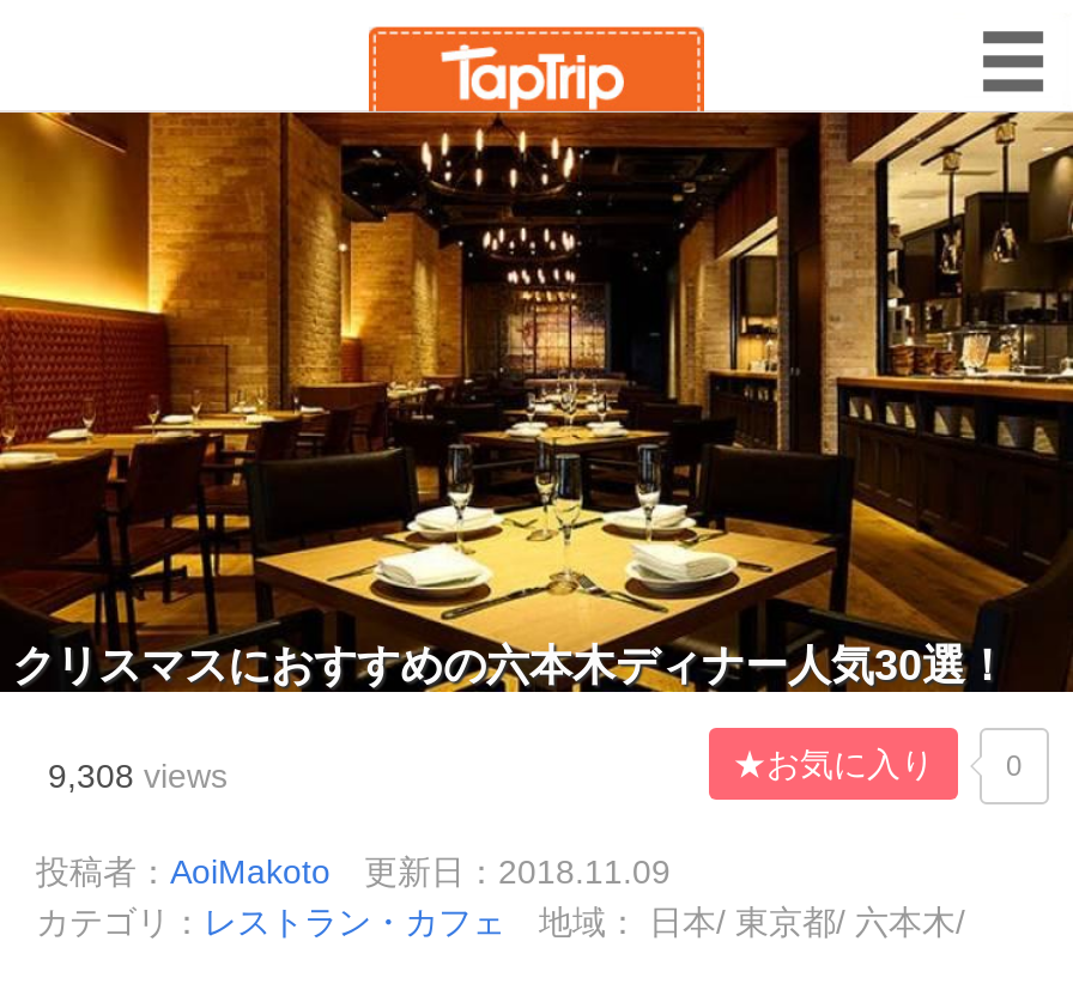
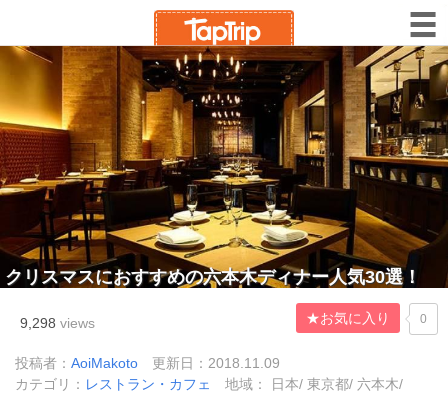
- 9,308 views
+ 9,298 views
